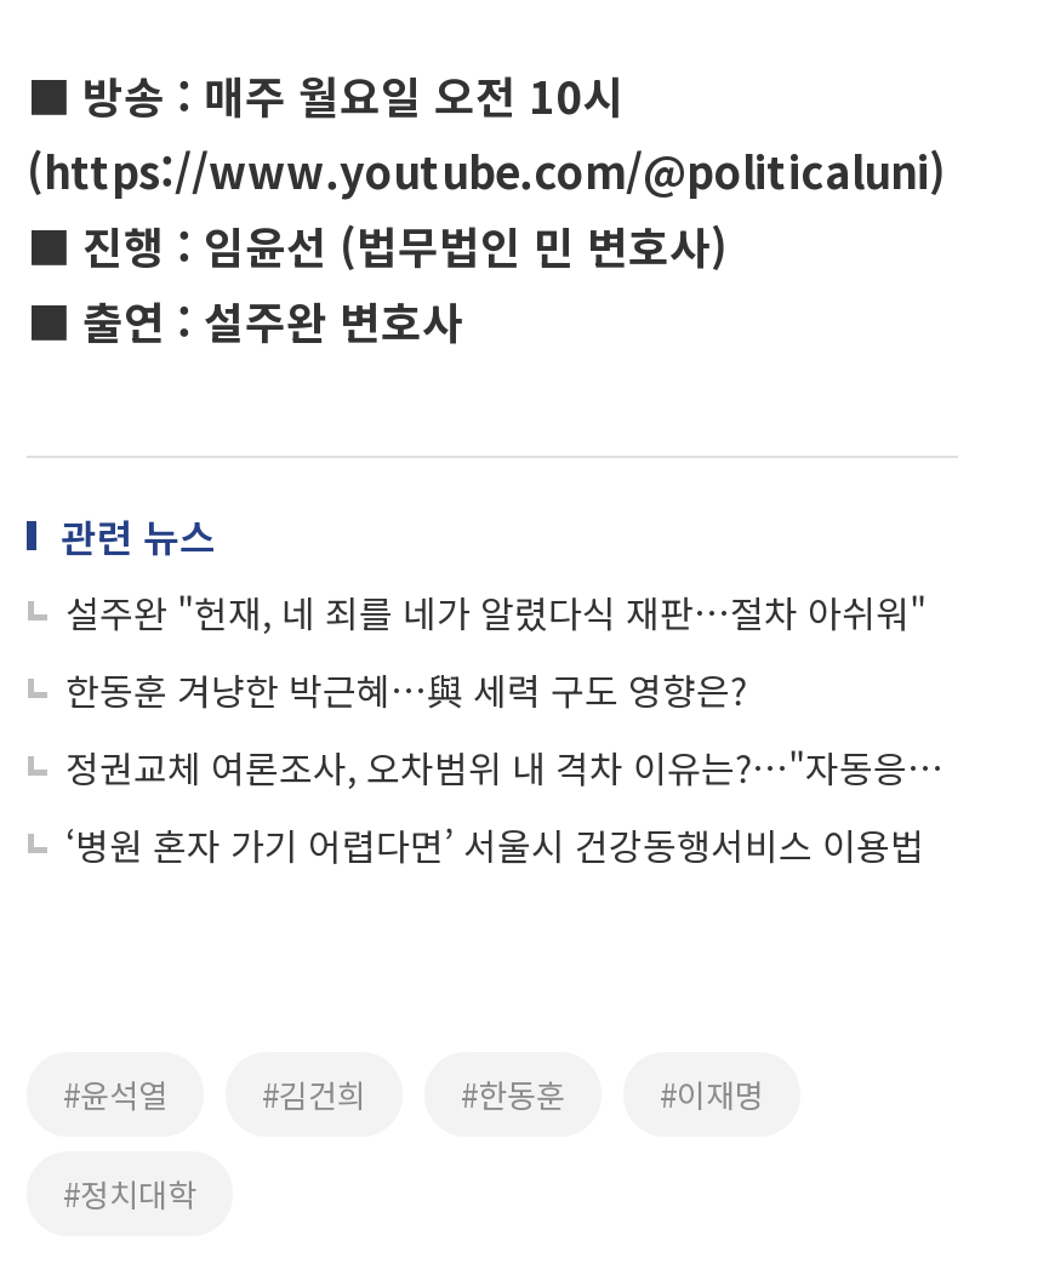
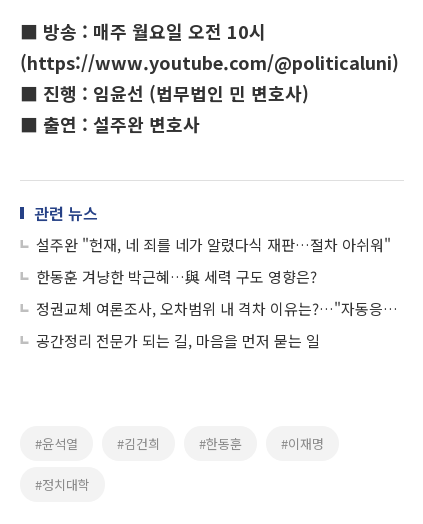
- ‘병원 혼자 가기 어렵다면’ 서울시 건강동행서비스 이용법
+ 공간정리 전문가 되는 길, 마음을 먼저 묻는 일
